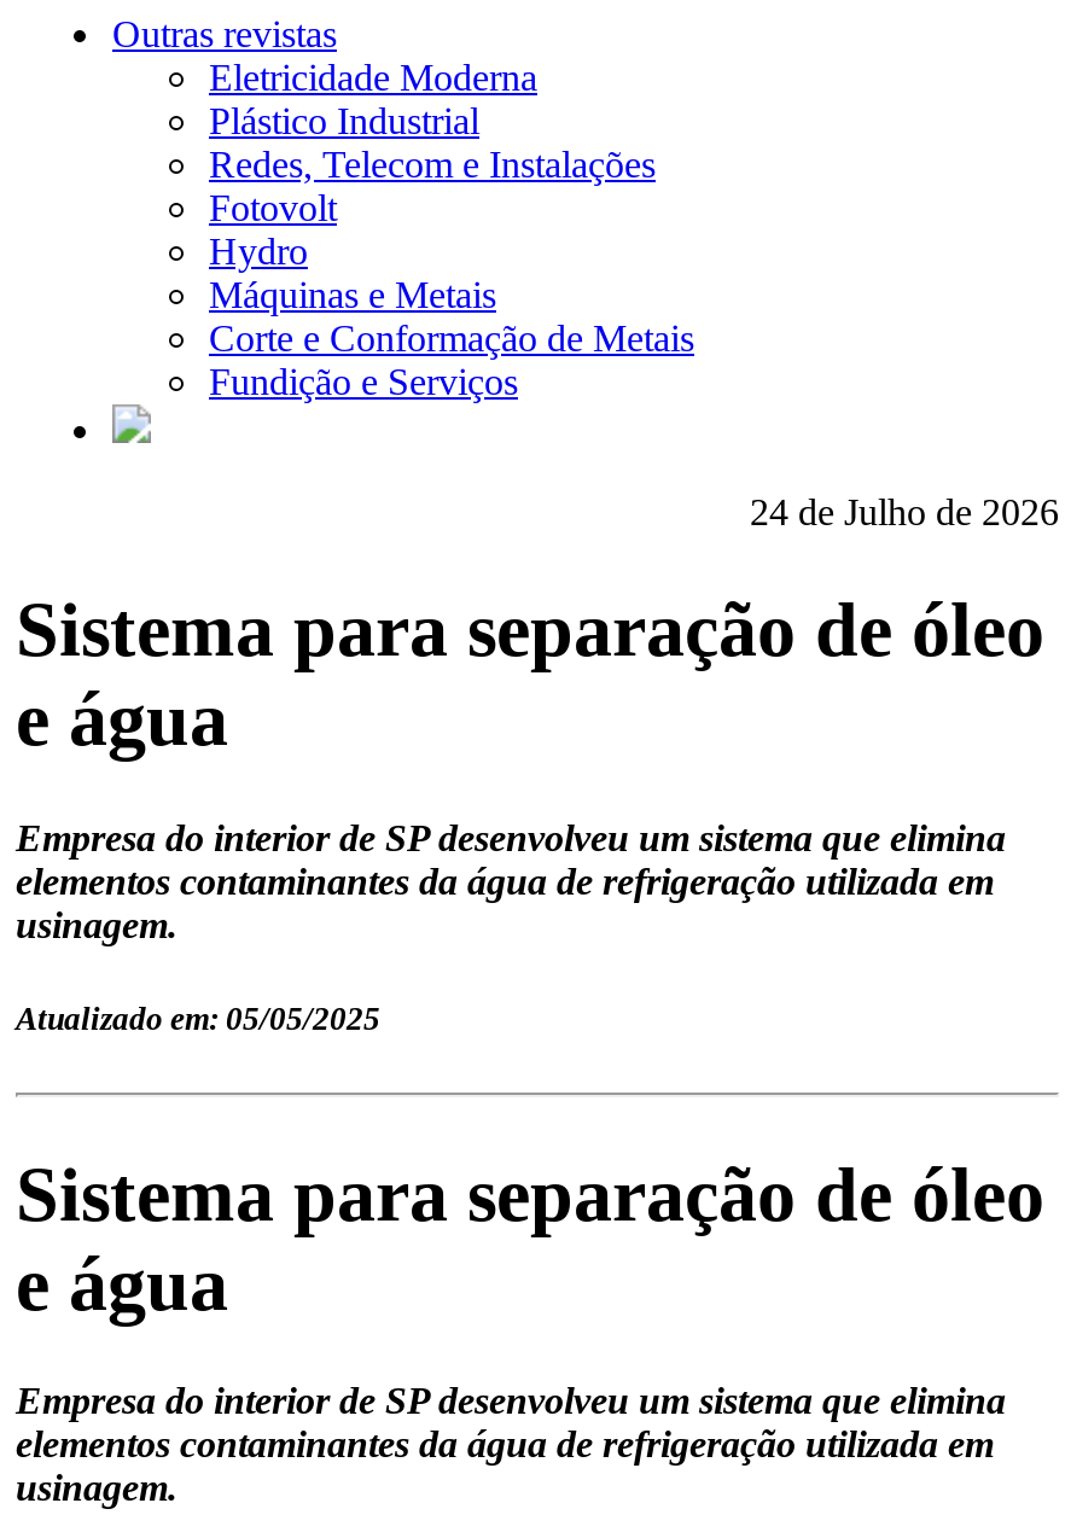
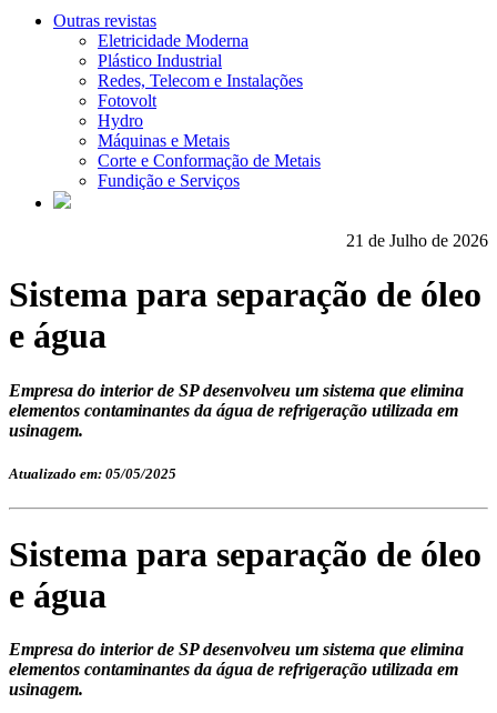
- 24 de Julho de 2026
+ 21 de Julho de 2026
